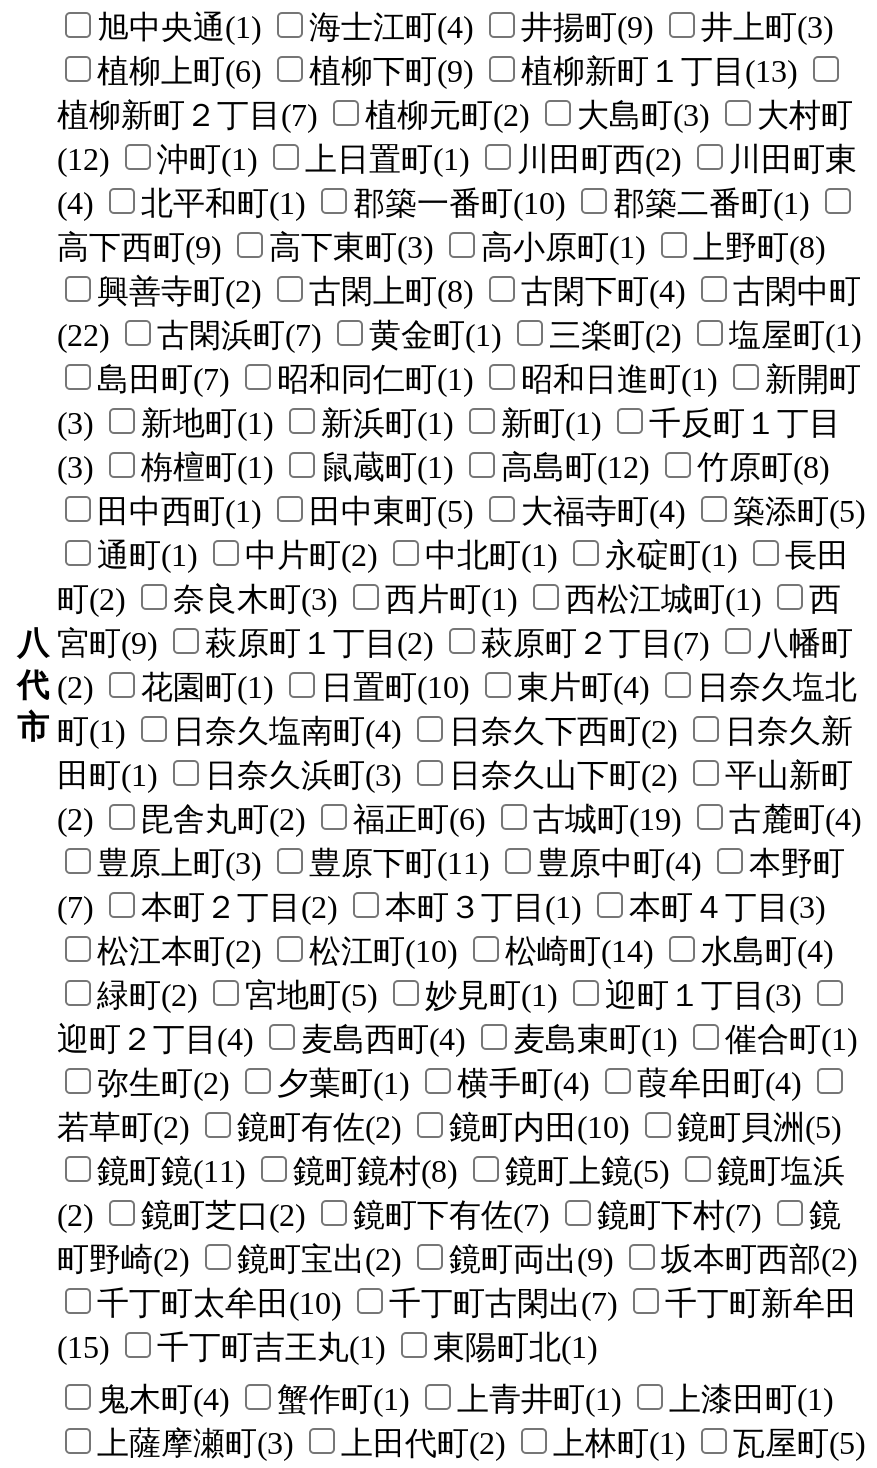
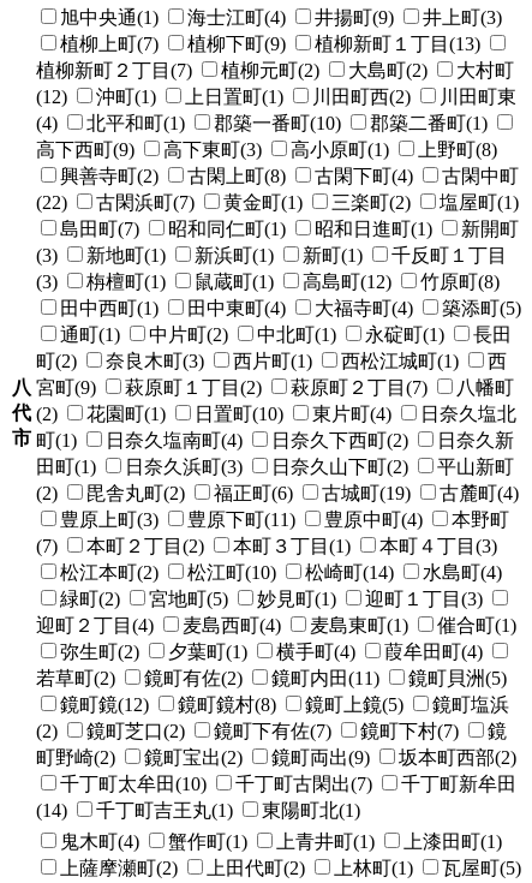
- 植柳上町(6) 植柳下町(9) 植柳新町１丁目(13)
+ 植柳上町(7) 植柳下町(9) 植柳新町１丁目(13)

- 植柳新町２丁目(7) 植柳元町(2) 大島町(3) 大村町
+ 植柳新町２丁目(7) 植柳元町(2) 大島町(2) 大村町

- 田中西町(1) 田中東町(5) 大福寺町(4) 築添町(5)
+ 田中西町(1) 田中東町(4) 大福寺町(4) 築添町(5)

- 若草町(2) 鏡町有佐(2) 鏡町内田(10) 鏡町貝洲(5)
+ 若草町(2) 鏡町有佐(2) 鏡町内田(11) 鏡町貝洲(5)

- 鏡町鏡(11) 鏡町鏡村(8) 鏡町上鏡(5) 鏡町塩浜
+ 鏡町鏡(12) 鏡町鏡村(8) 鏡町上鏡(5) 鏡町塩浜

- (15) 千丁町吉王丸(1) 東陽町北(1)
+ (14) 千丁町吉王丸(1) 東陽町北(1)

- 上薩摩瀬町(3) 上田代町(2) 上林町(1) 瓦屋町(5)
+ 上薩摩瀬町(2) 上田代町(2) 上林町(1) 瓦屋町(5)
